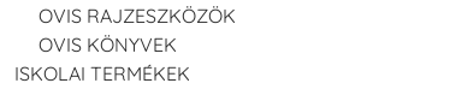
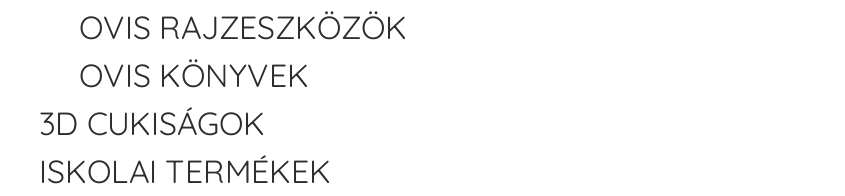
+ 3D CUKISÁGOK
